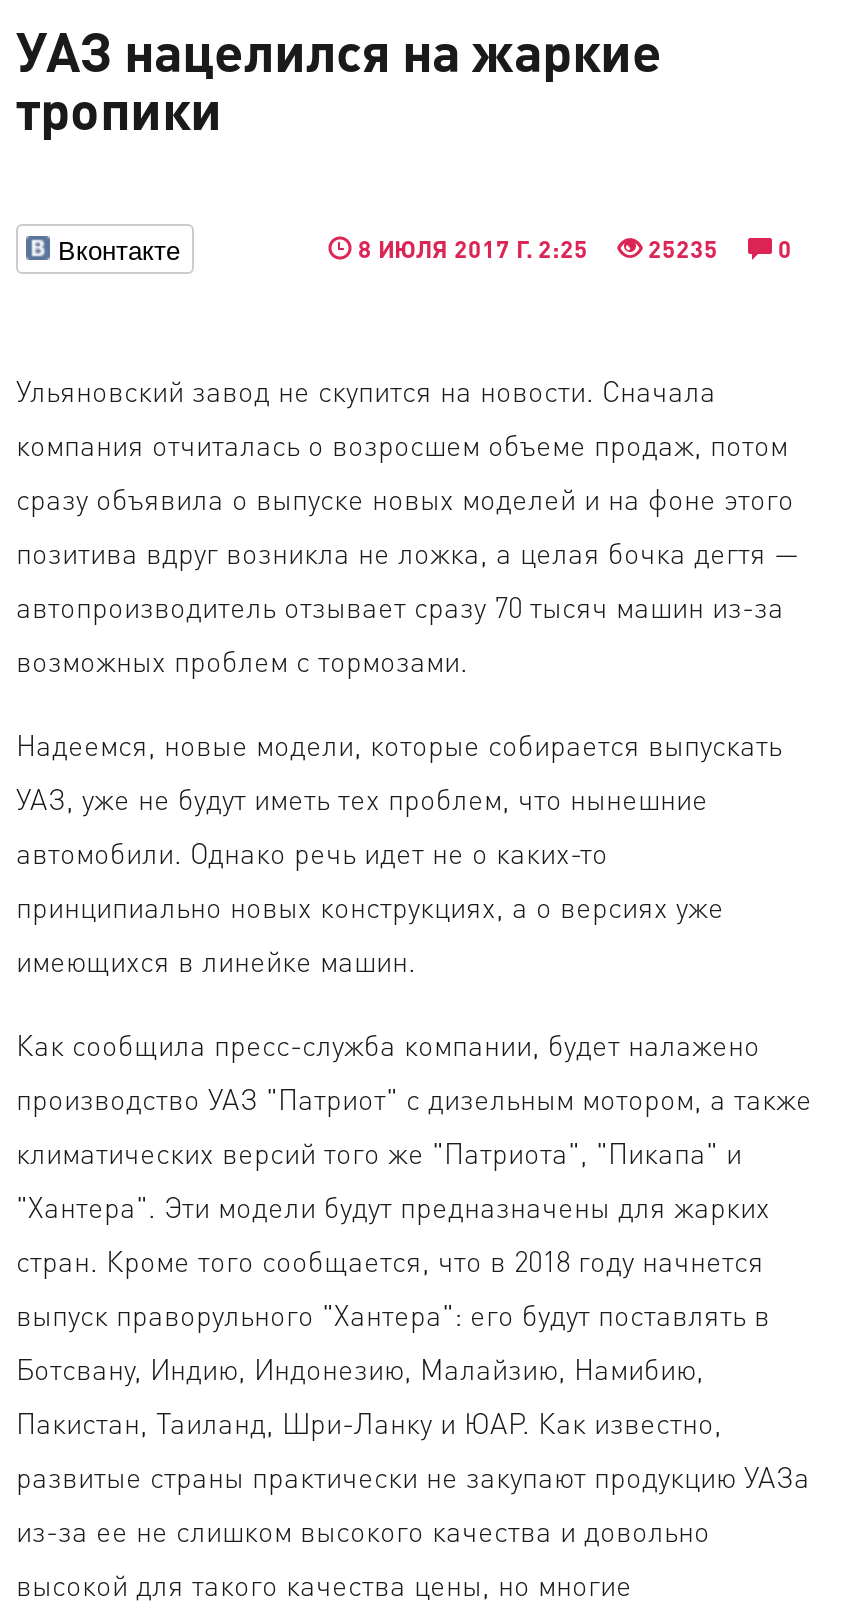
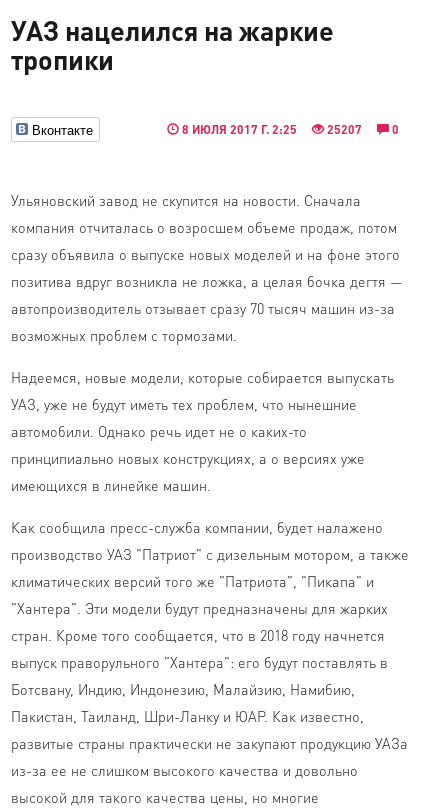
- 8 ИЮЛЯ 2017 Г. 2:25 25235 0
+ 8 ИЮЛЯ 2017 Г. 2:25 25207 0
